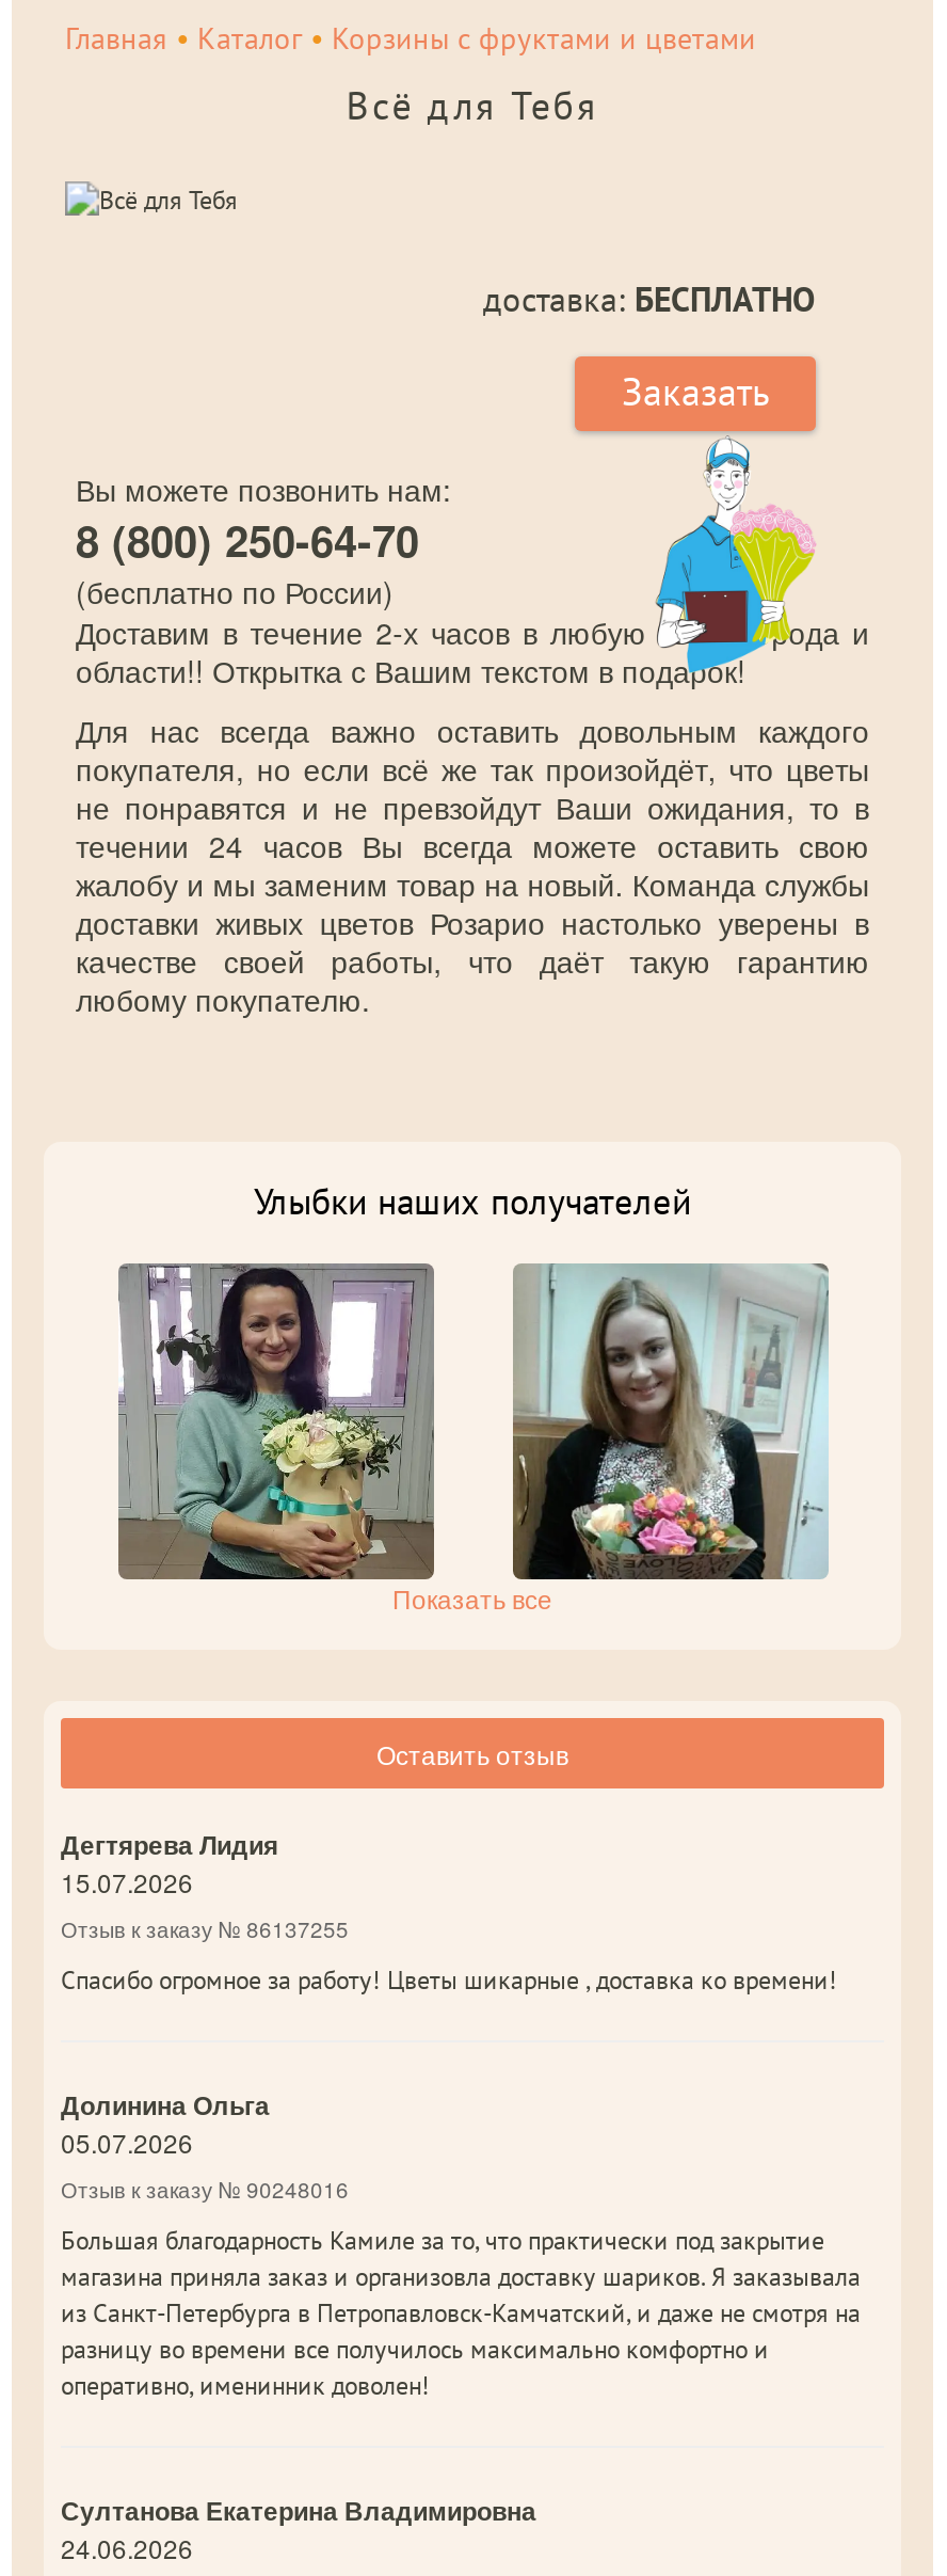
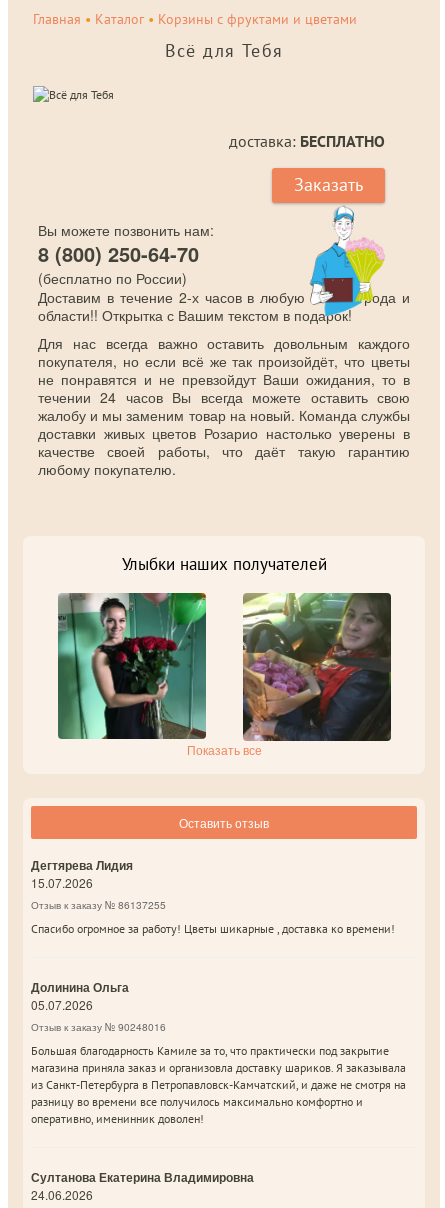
- [image]
+ [image]

- [image]
+ [image]
